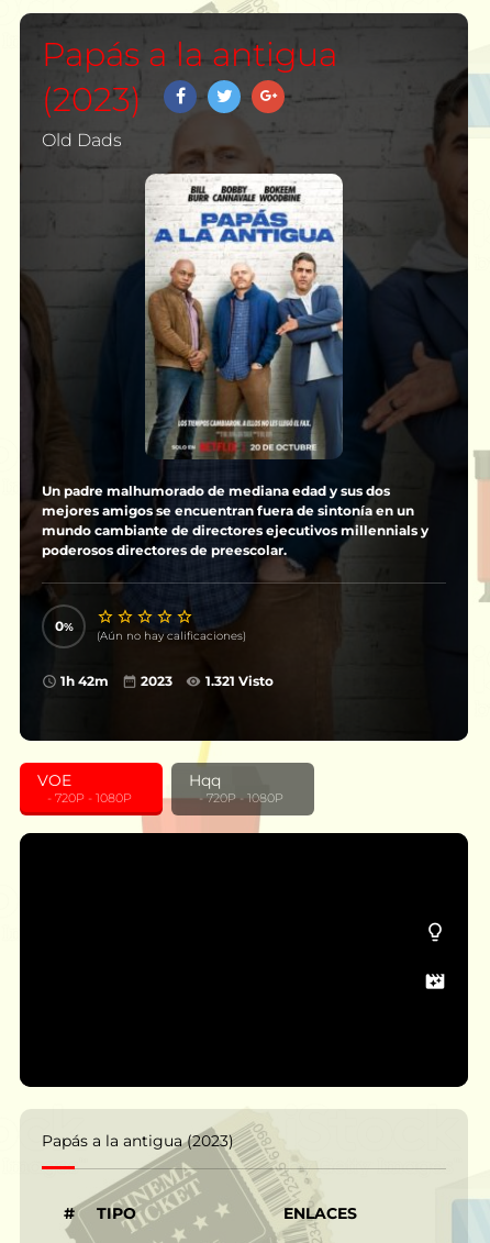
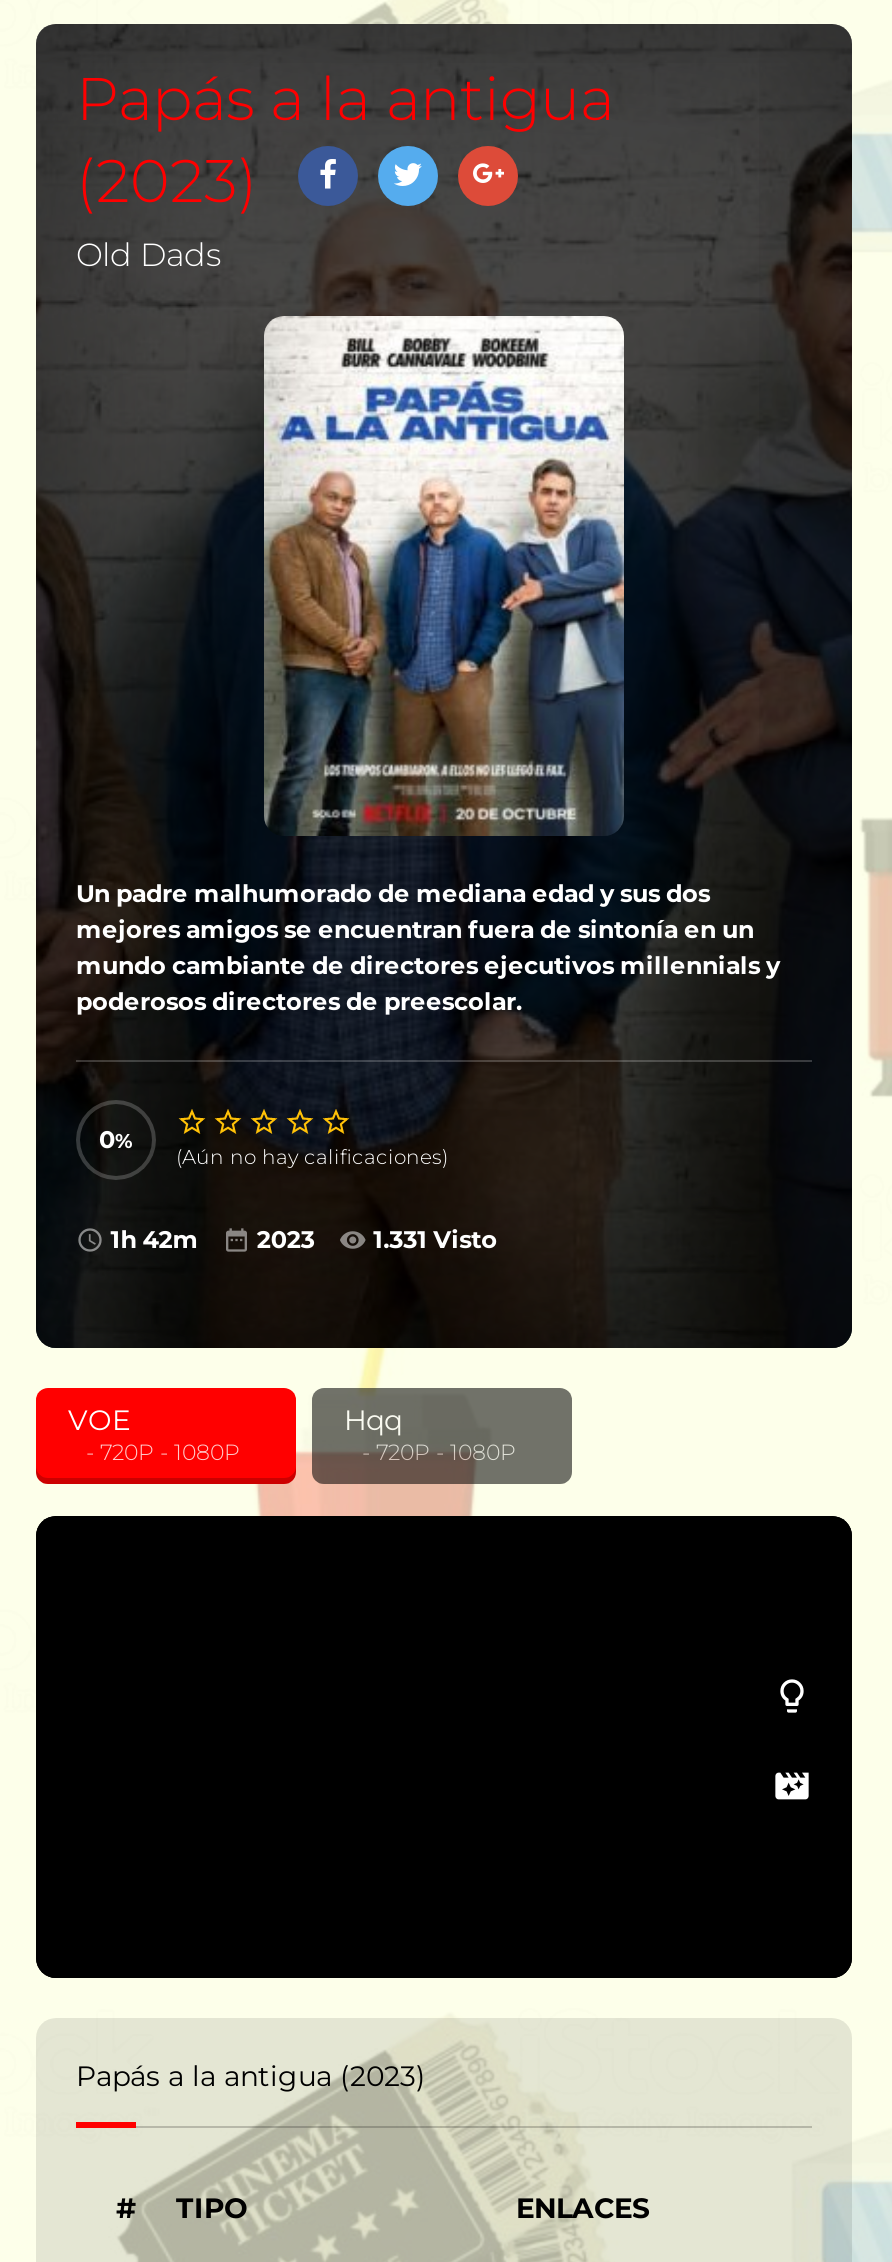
- 1h 42m 2023 1.321 Visto
+ 1h 42m 2023 1.331 Visto
